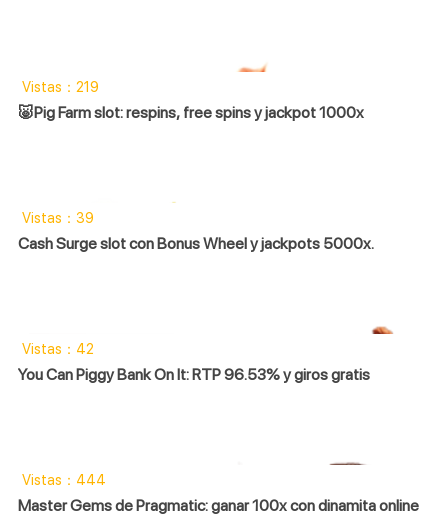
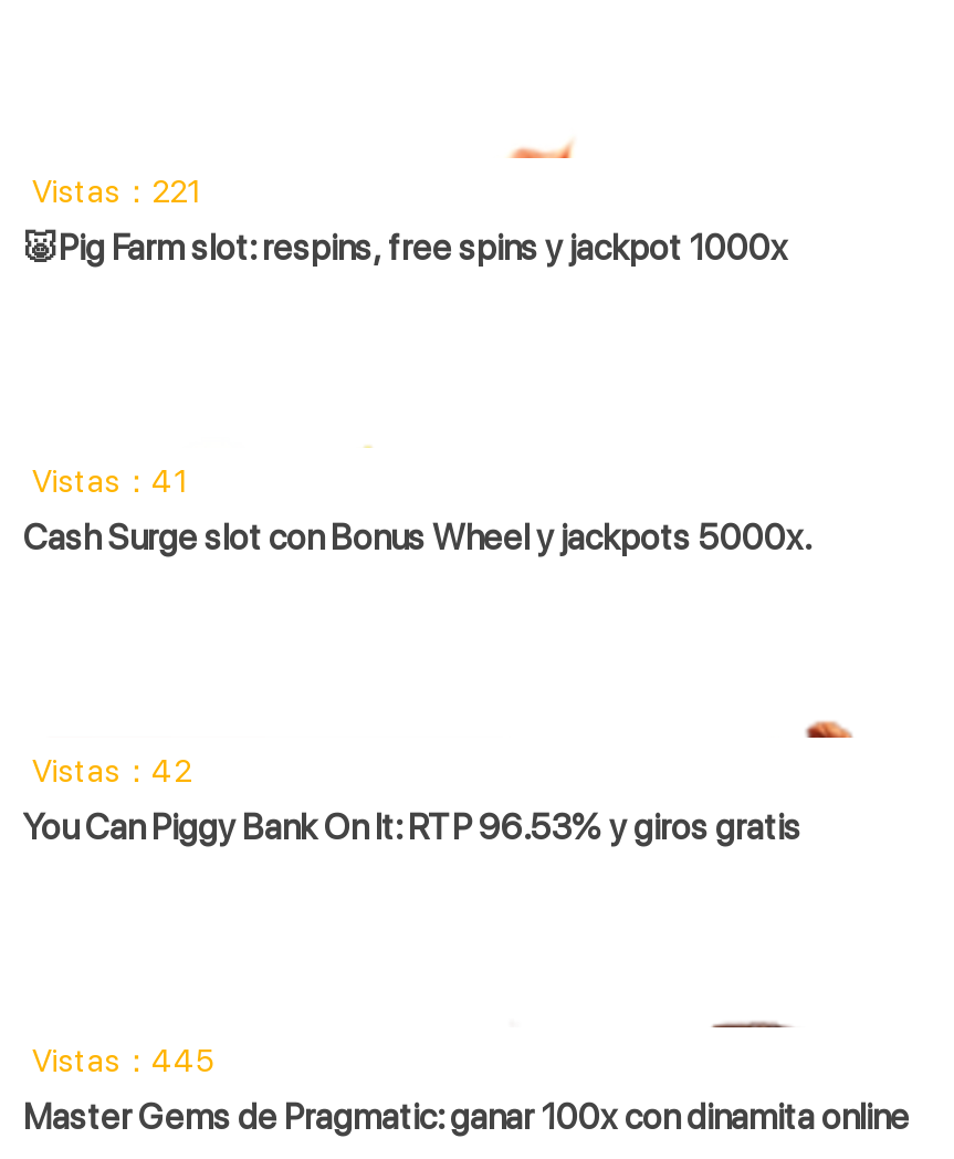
- Vistas：219
+ Vistas：221

- Vistas：39
+ Vistas：41

- Vistas：444
+ Vistas：445
